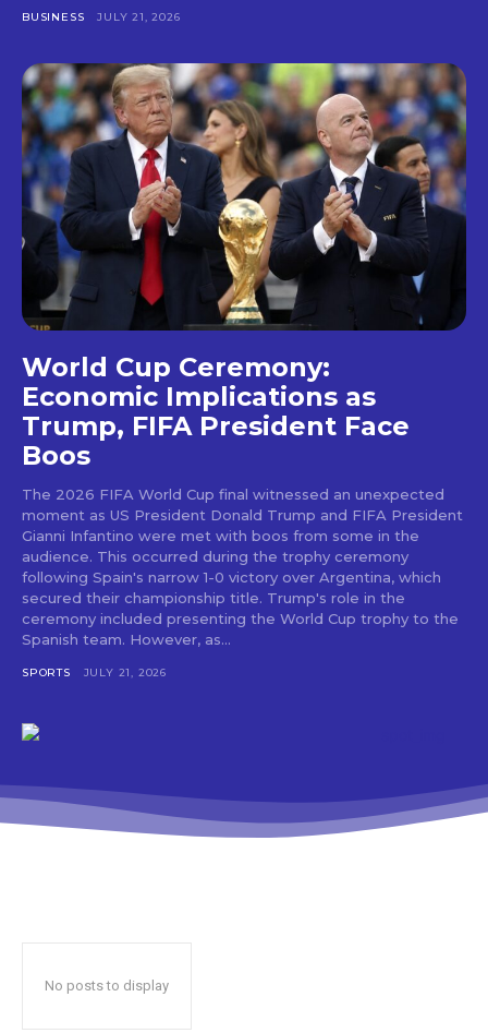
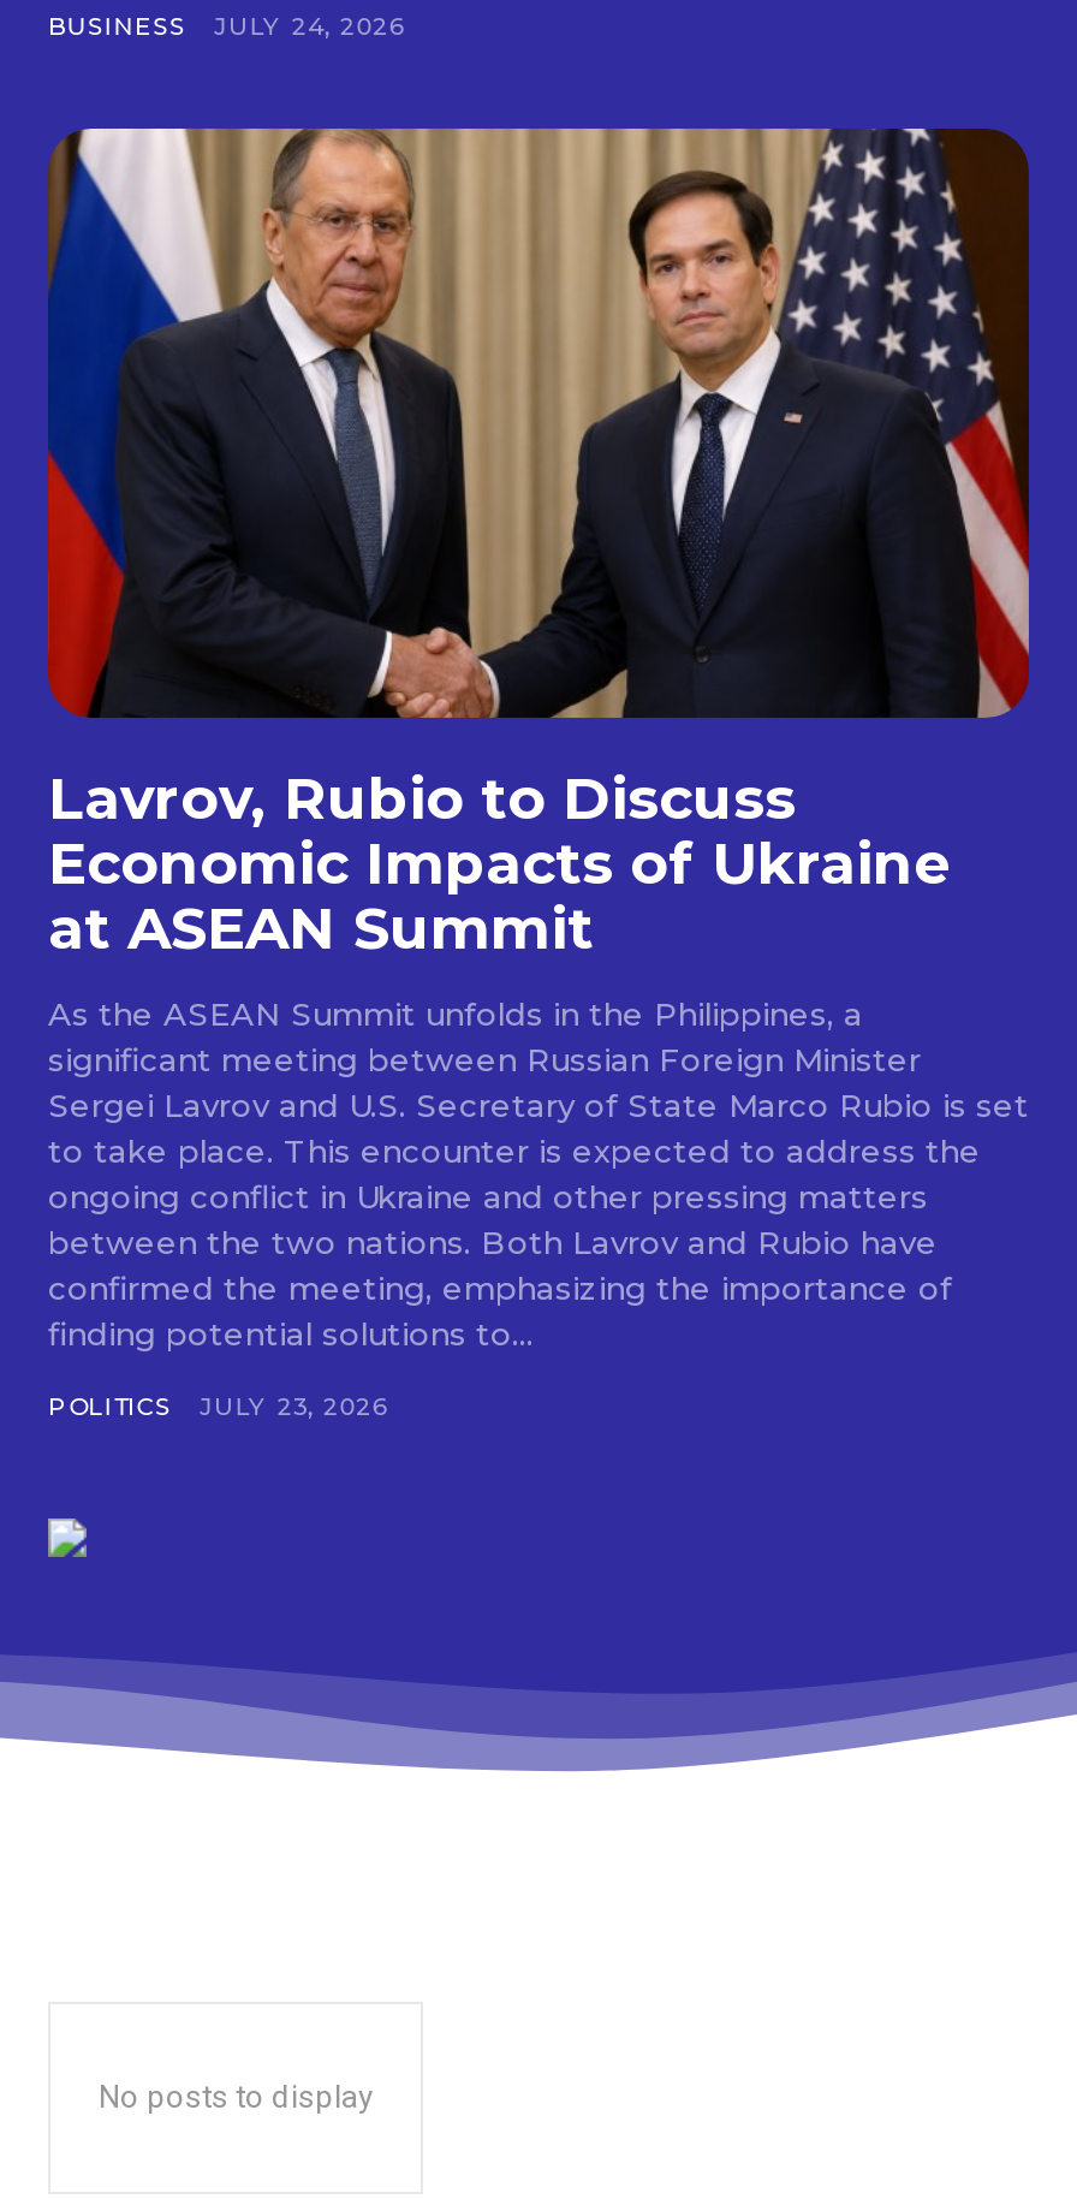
- BUSINESS JULY 21, 2026
+ BUSINESS JULY 24, 2026

- [image]
- World Cup Ceremony:
- Economic Implications as
- Trump, FIFA President Face
- Boos
- The 2026 FIFA World Cup final witnessed an unexpected
- moment as US President Donald Trump and FIFA President
- Gianni Infantino were met with boos from some in the
- audience. This occurred during the trophy ceremony
- following Spain's narrow 1-0 victory over Argentina, which
- secured their championship title. Trump's role in the
- ceremony included presenting the World Cup trophy to the
- Spanish team. However, as...
+ [image]
+ Lavrov, Rubio to Discuss
+ Economic Impacts of Ukraine
+ at ASEAN Summit
+ As the ASEAN Summit unfolds in the Philippines, a
+ significant meeting between Russian Foreign Minister
+ Sergei Lavrov and U.S. Secretary of State Marco Rubio is set
+ to take place. This encounter is expected to address the
+ ongoing conflict in Ukraine and other pressing matters
+ between the two nations. Both Lavrov and Rubio have
+ confirmed the meeting, emphasizing the importance of
+ finding potential solutions to...

- SPORTS
- JULY 21, 2026
+ POLITICS
+ JULY 23, 2026
